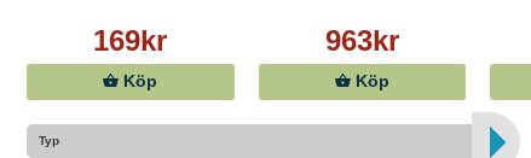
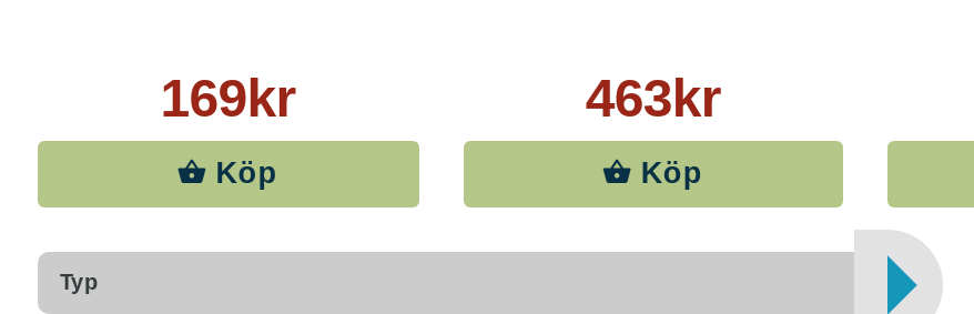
- 963kr
+ 463kr
